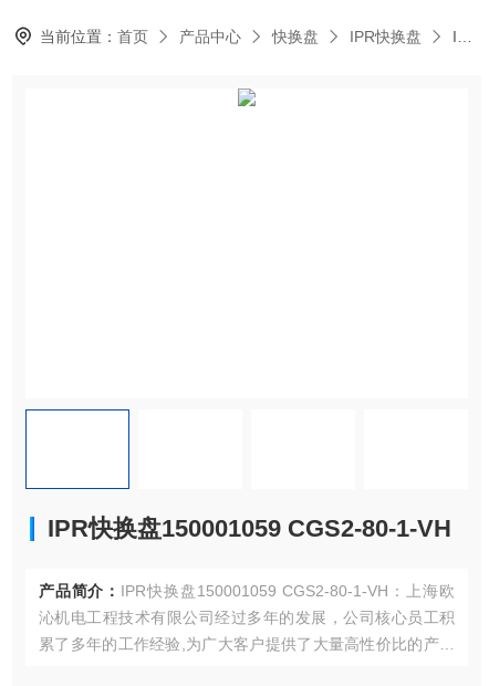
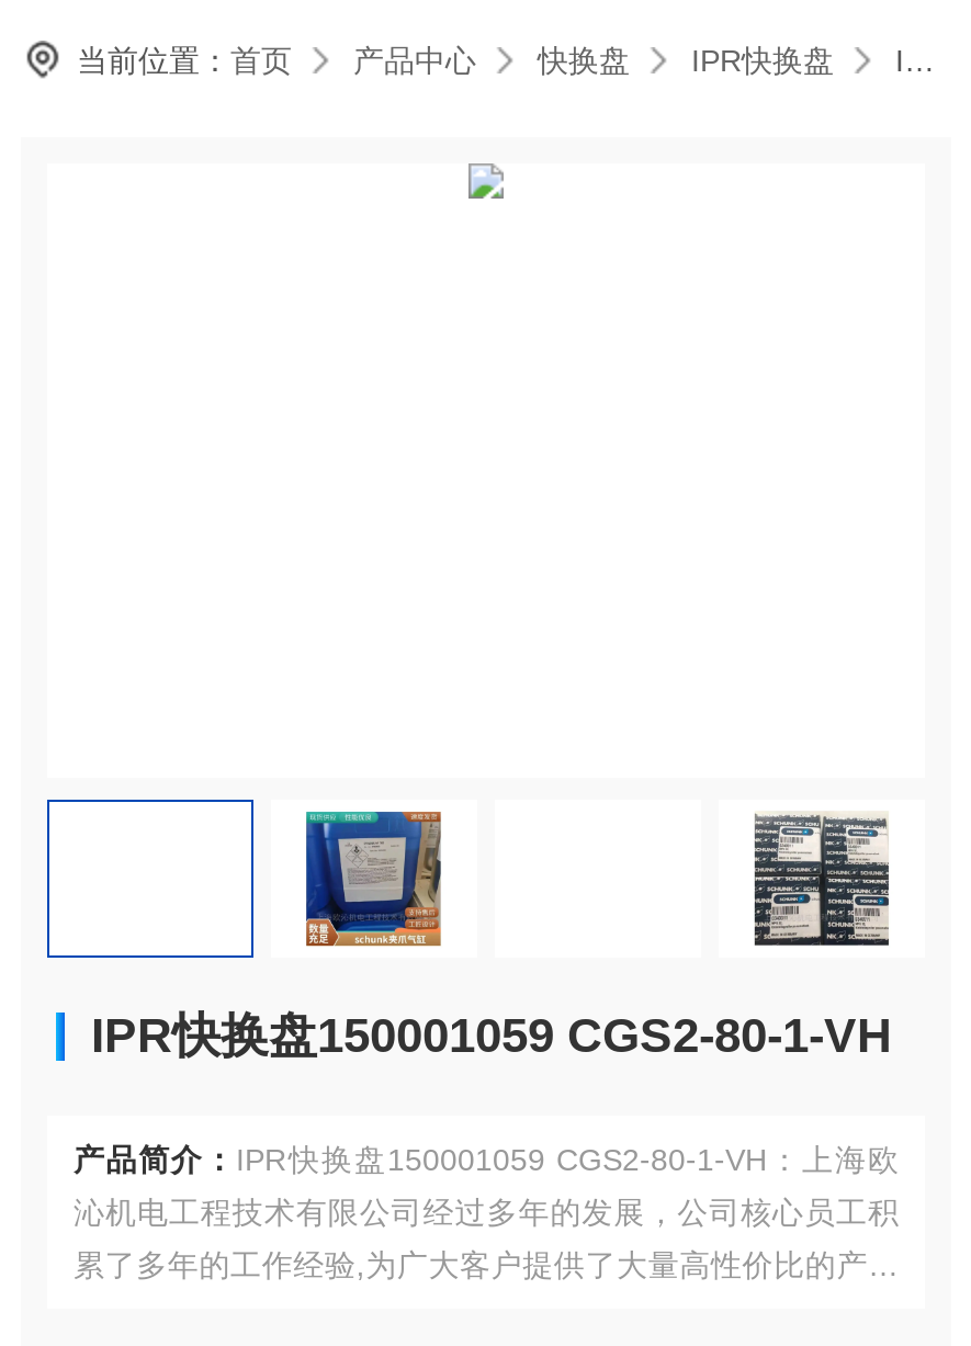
+ [image]

+ [image]
